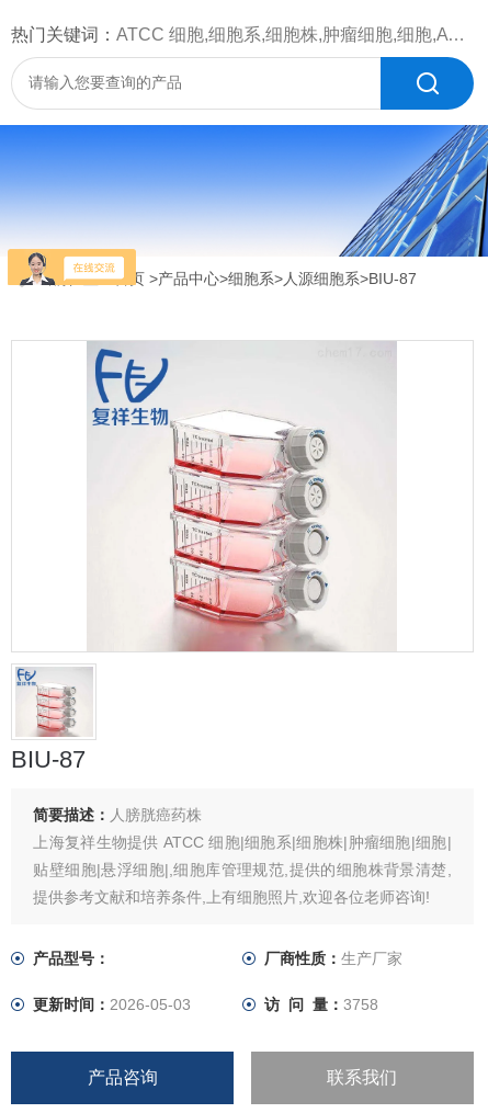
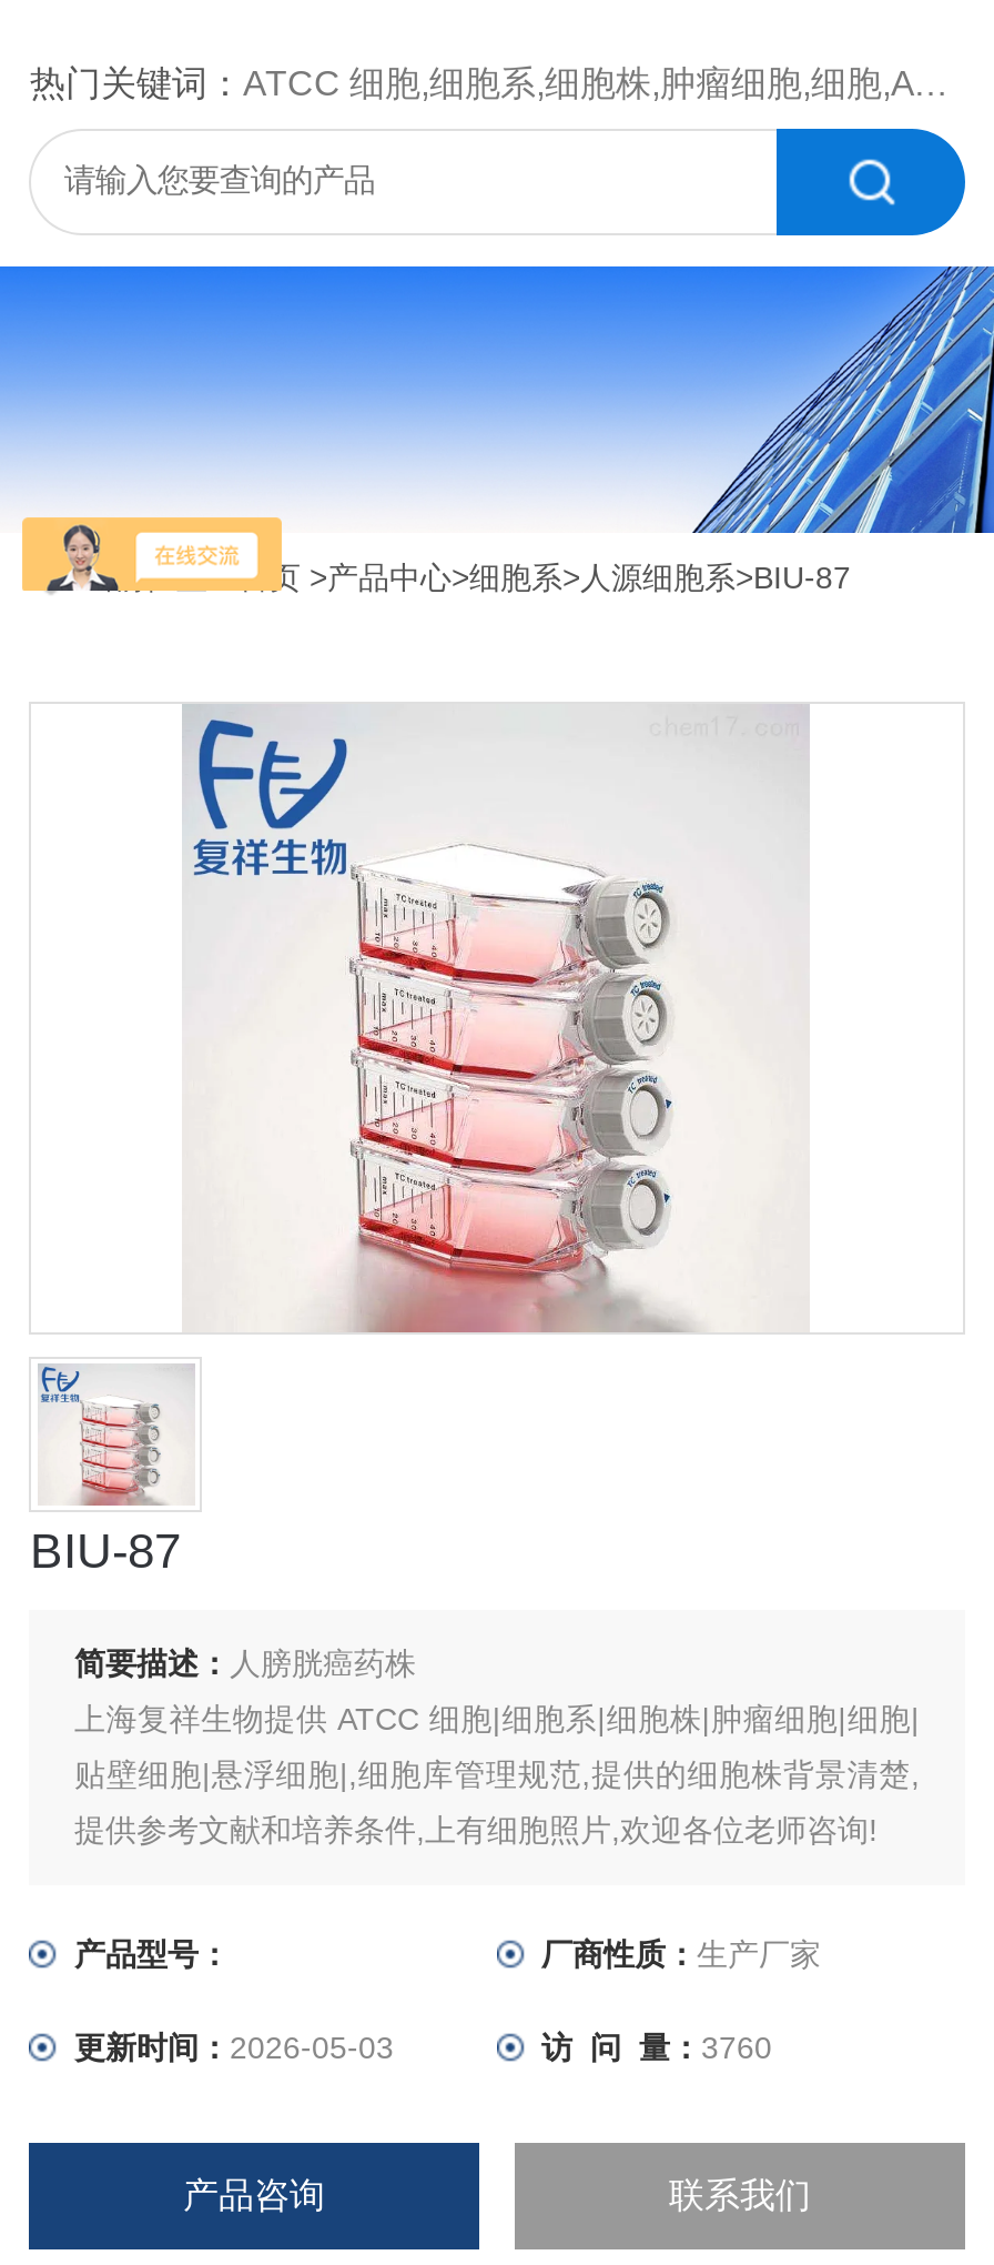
- 访 问 量：3758
+ 访 问 量：3760
